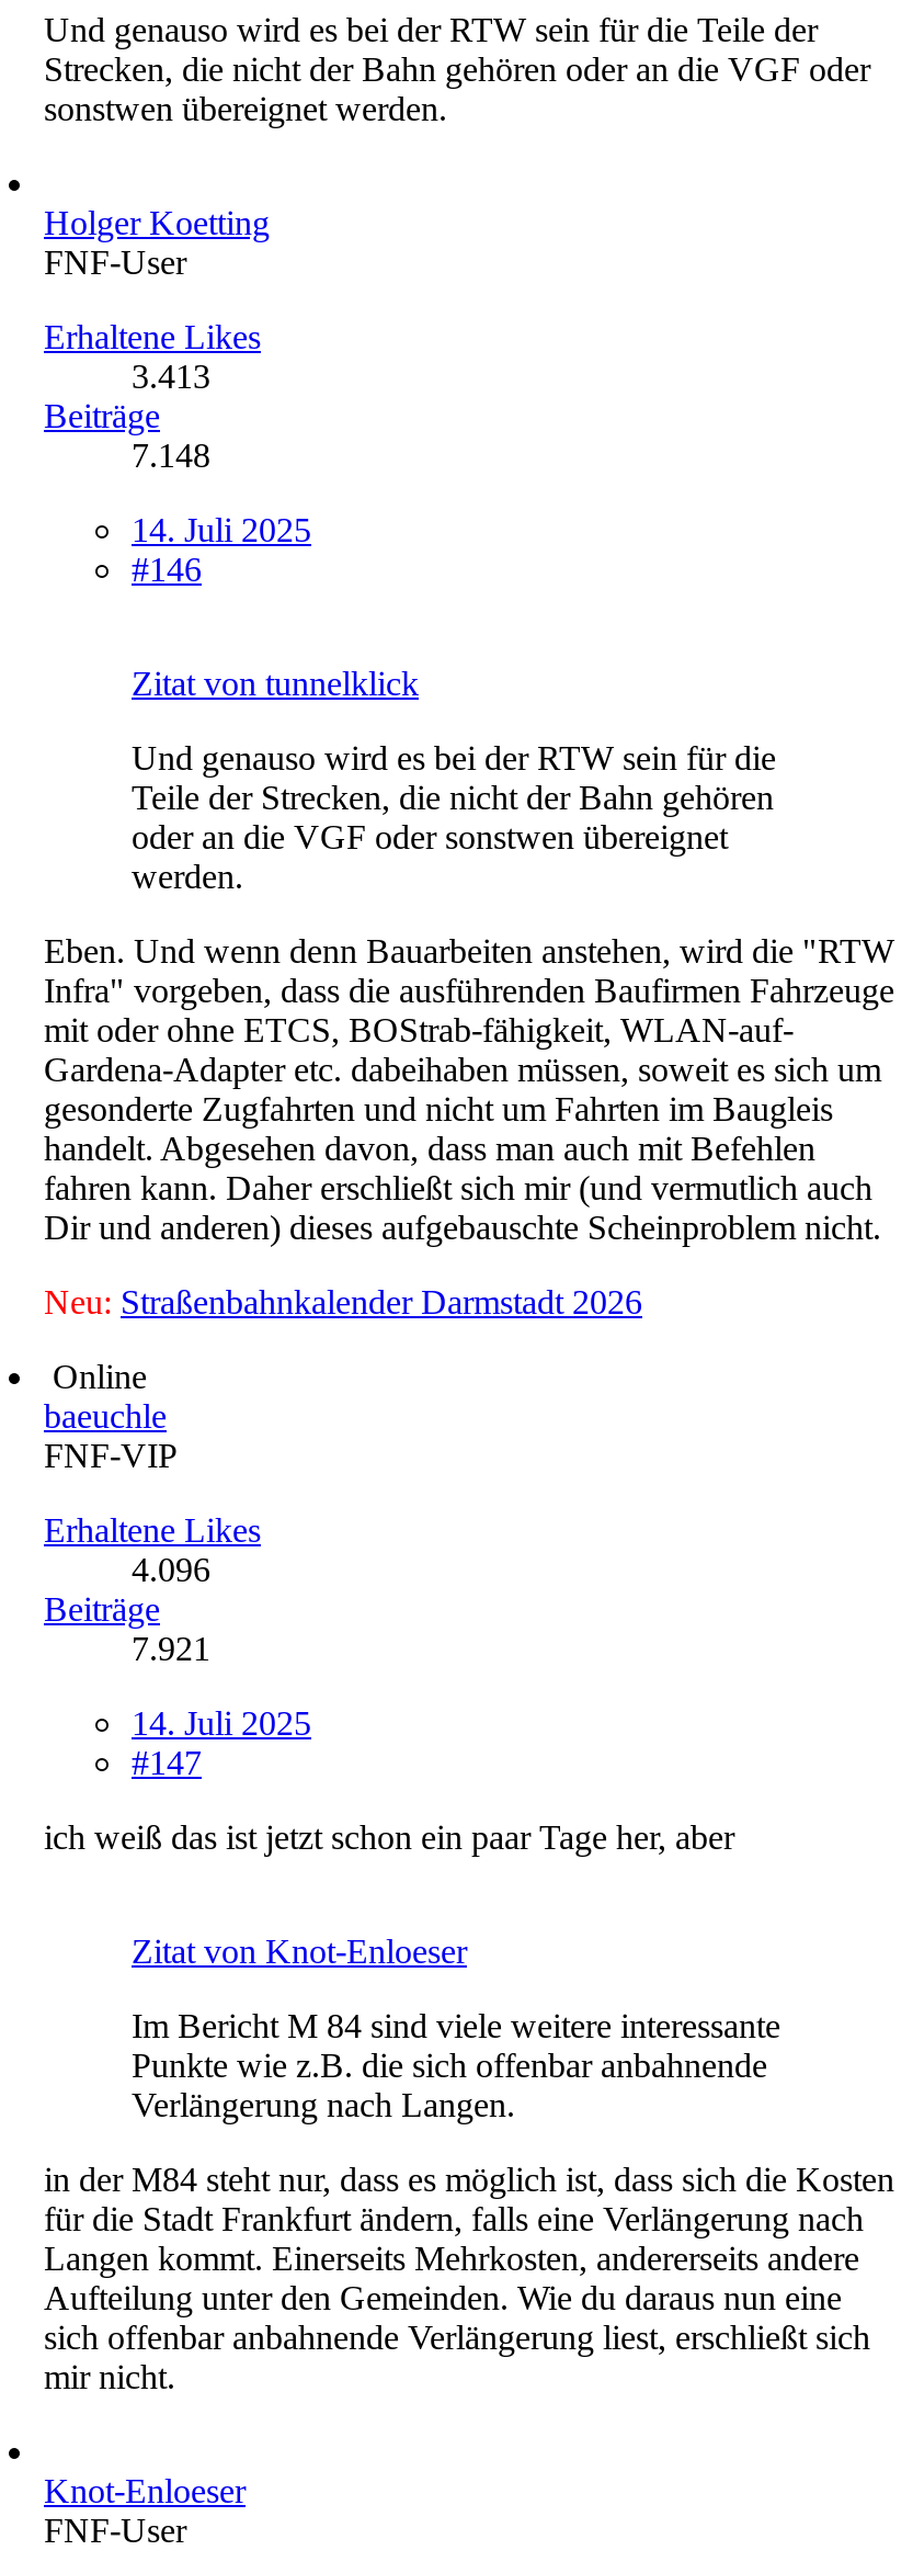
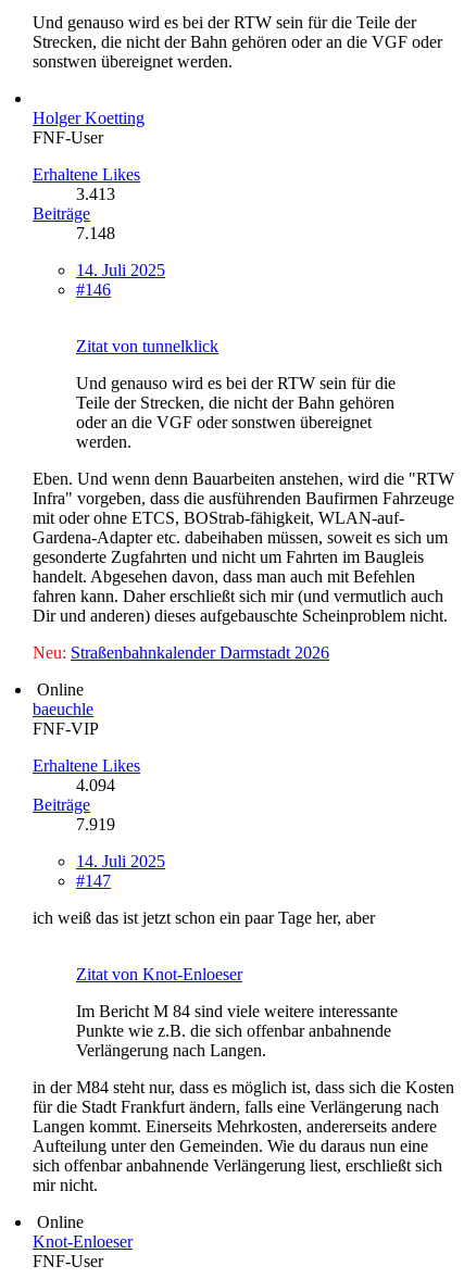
- 4.096
+ 4.094

- 7.921
+ 7.919

+ Online
